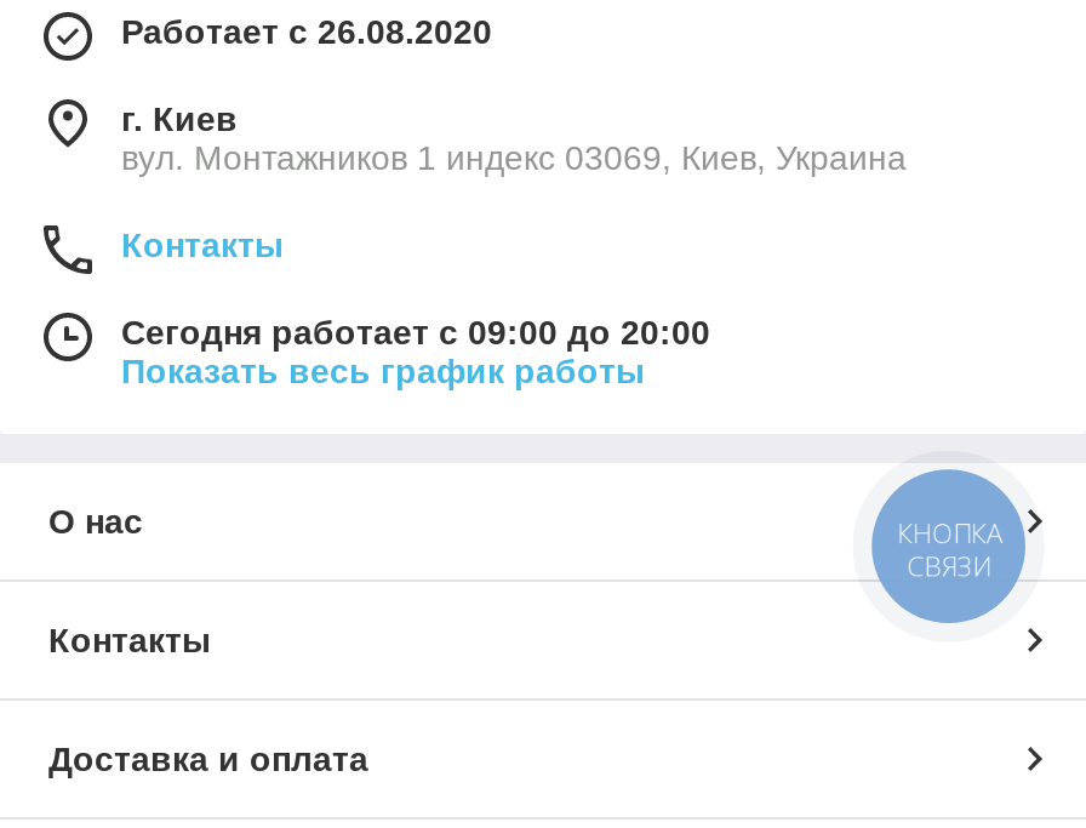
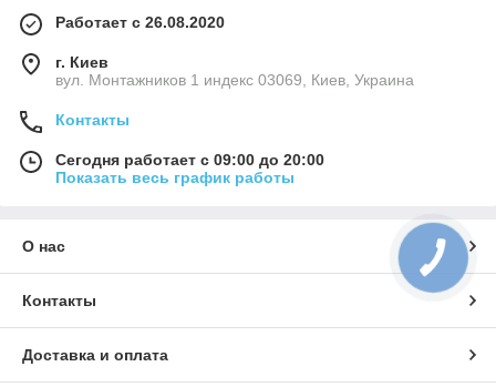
- КНОПКА
- СВЯЗИ
